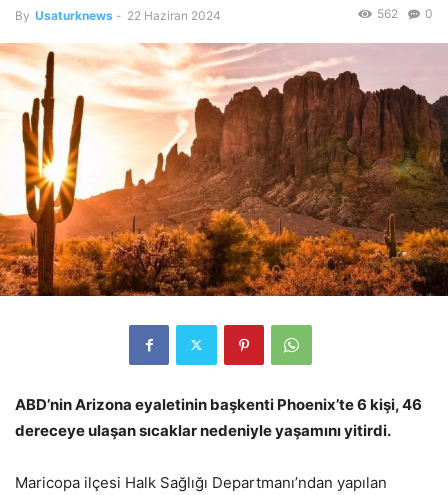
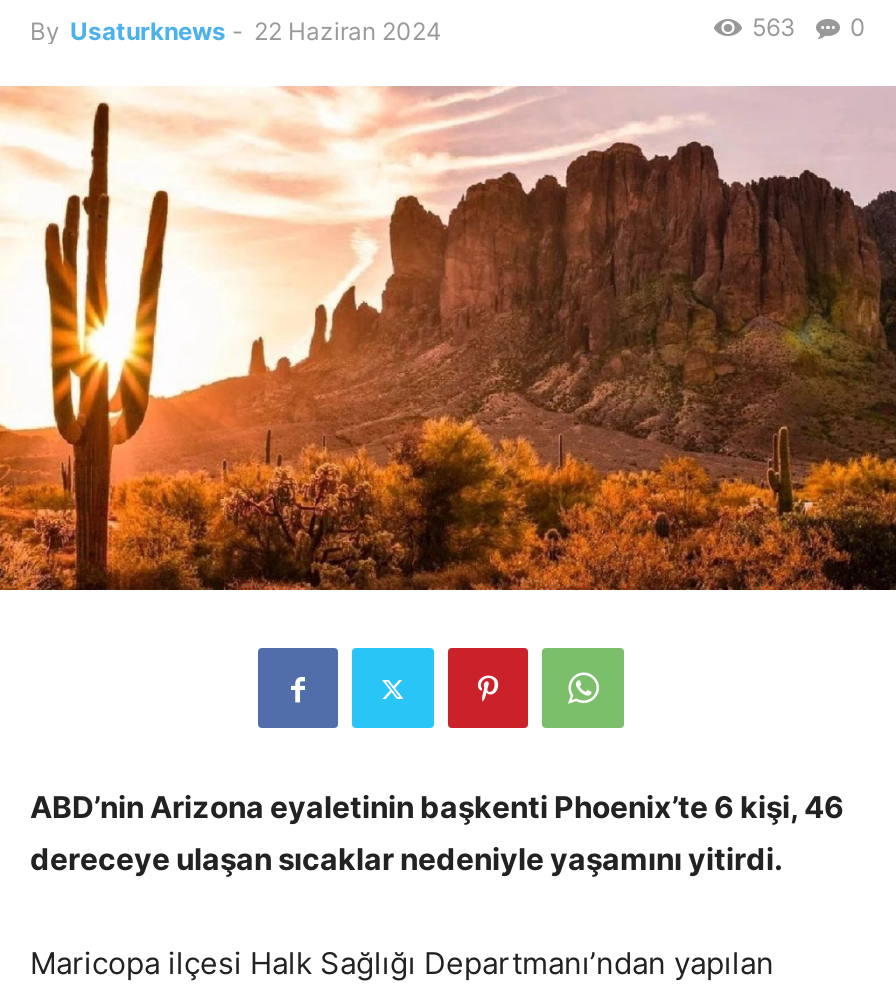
- 562 0
+ 563 0
